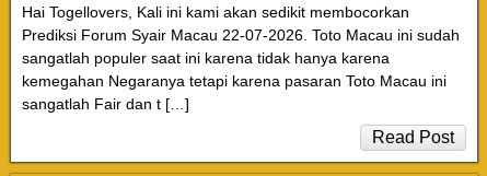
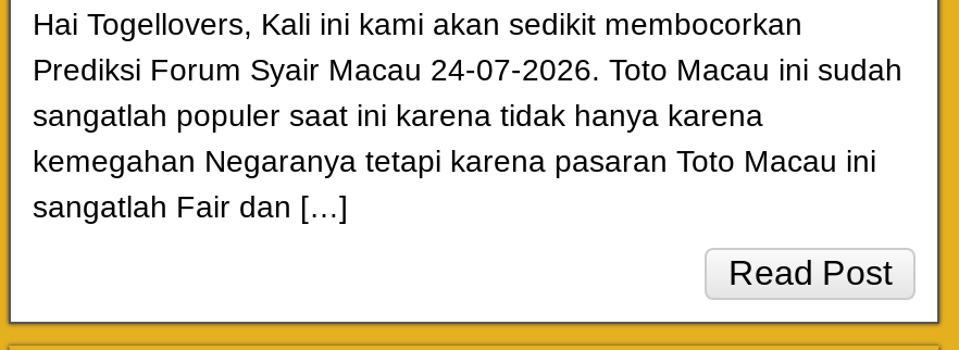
- Prediksi Forum Syair Macau 22-07-2026. Toto Macau ini sudah
+ Prediksi Forum Syair Macau 24-07-2026. Toto Macau ini sudah

- sangatlah Fair dan t […]
+ sangatlah Fair dan […]
